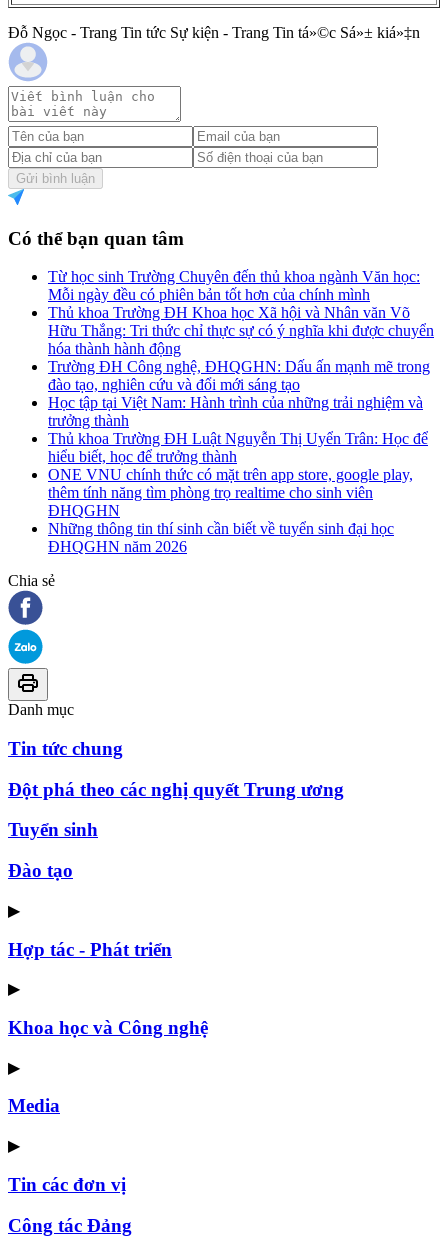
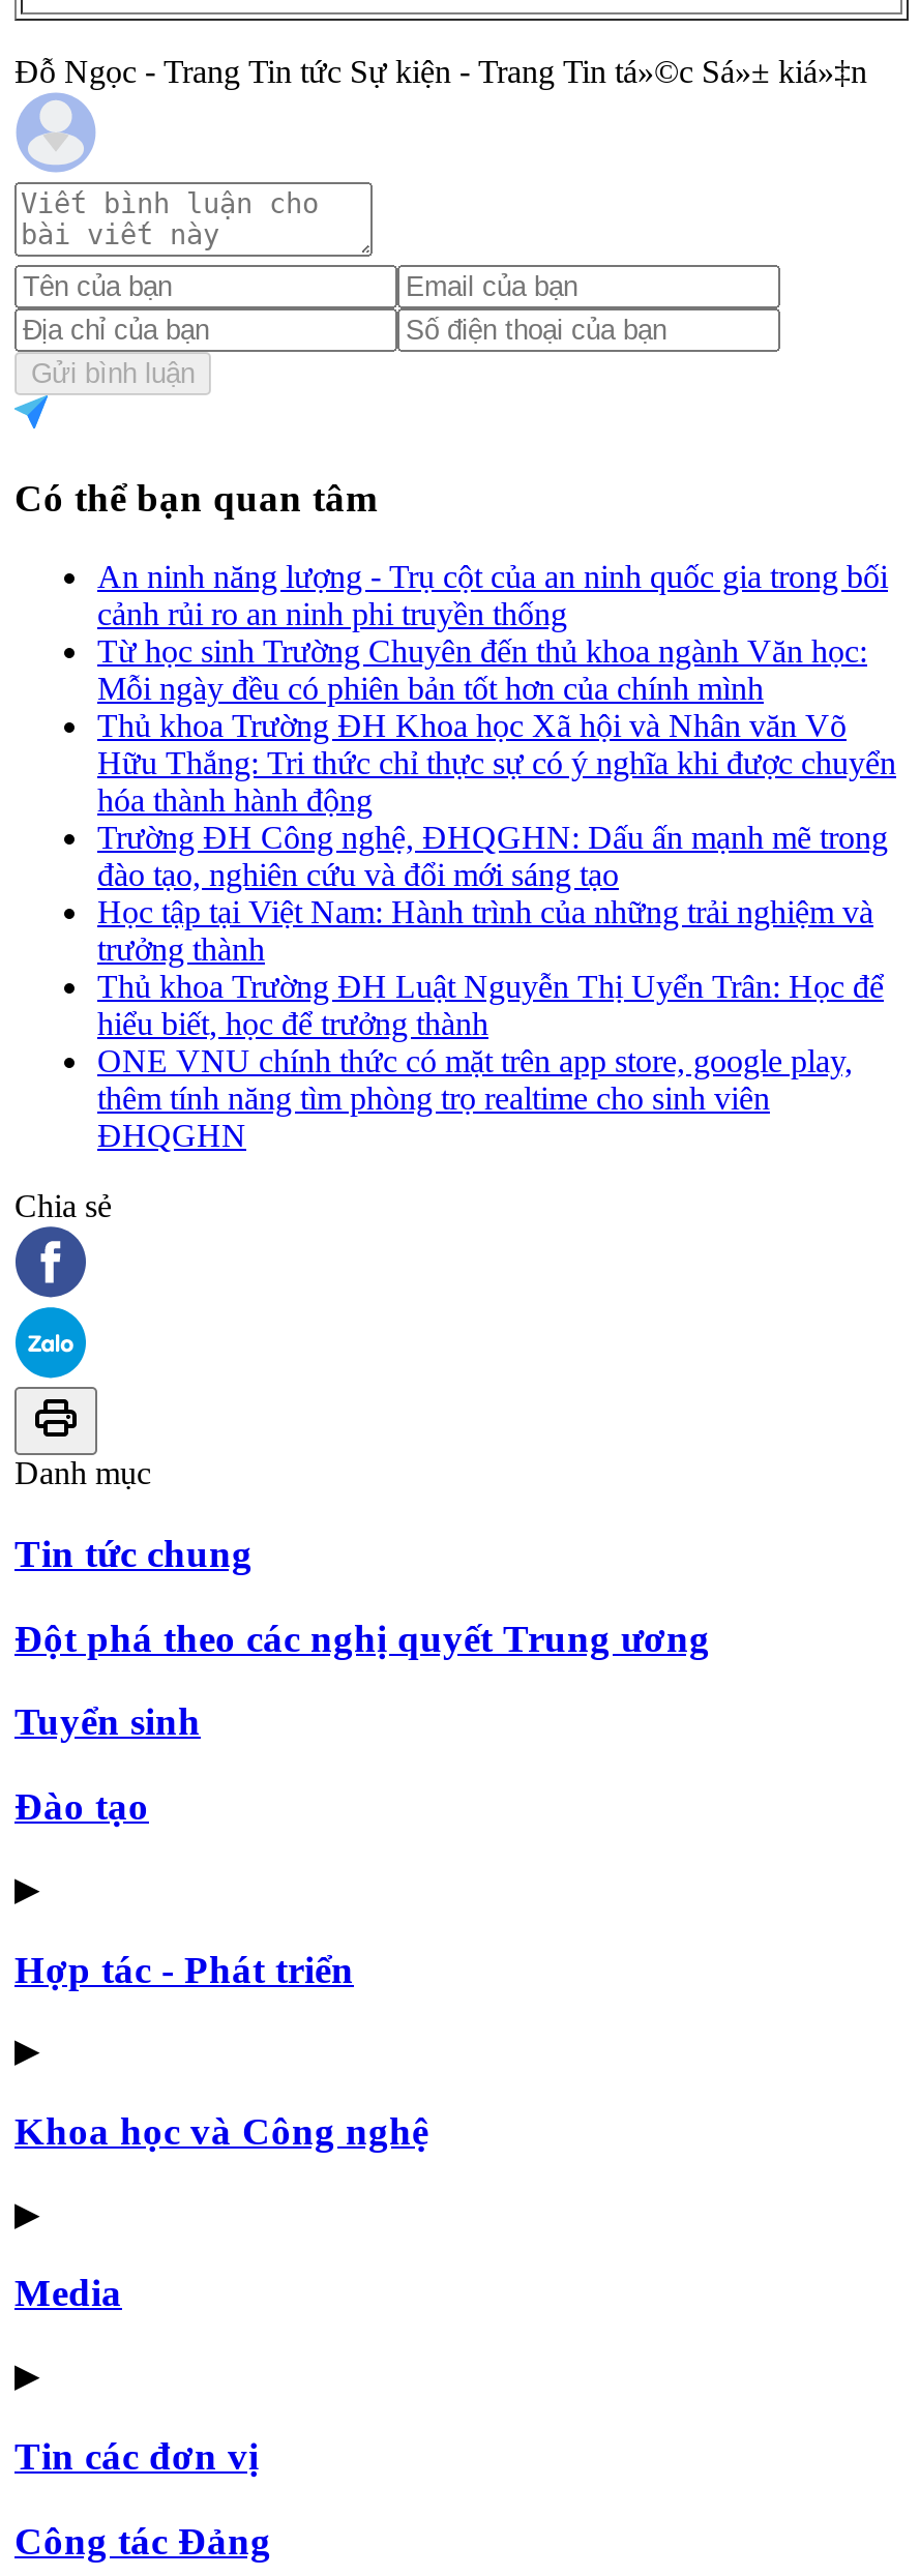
+ An ninh năng lượng - Trụ cột của an ninh quốc gia trong bối
+ cảnh rủi ro an ninh phi truyền thống

moved down: Từ học sinh Trường Chuyên đến thủ khoa ngành Văn học: | Mỗi ngày đều có phiên bản tốt hơn của chính mình | Thủ khoa Trường ĐH Khoa học Xã hội và Nhân văn Võ | ... | thêm tính năng tìm phòng trọ realtime cho sinh viên | ĐHQGHN

- Những thông tin thí sinh cần biết về tuyển sinh đại học
- ĐHQGHN năm 2026
